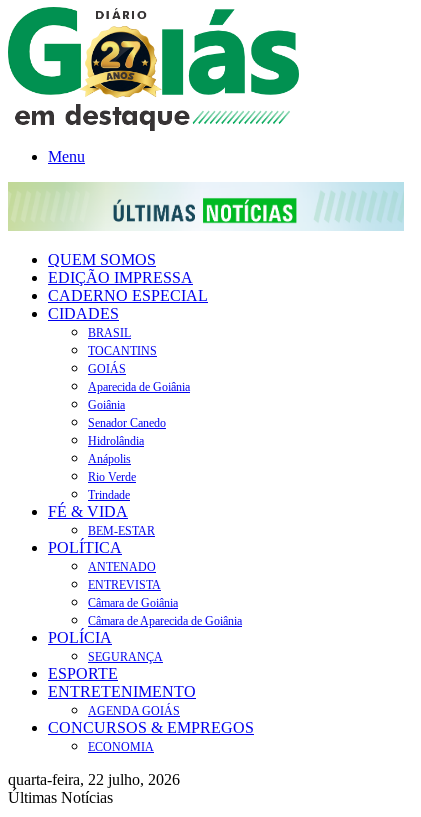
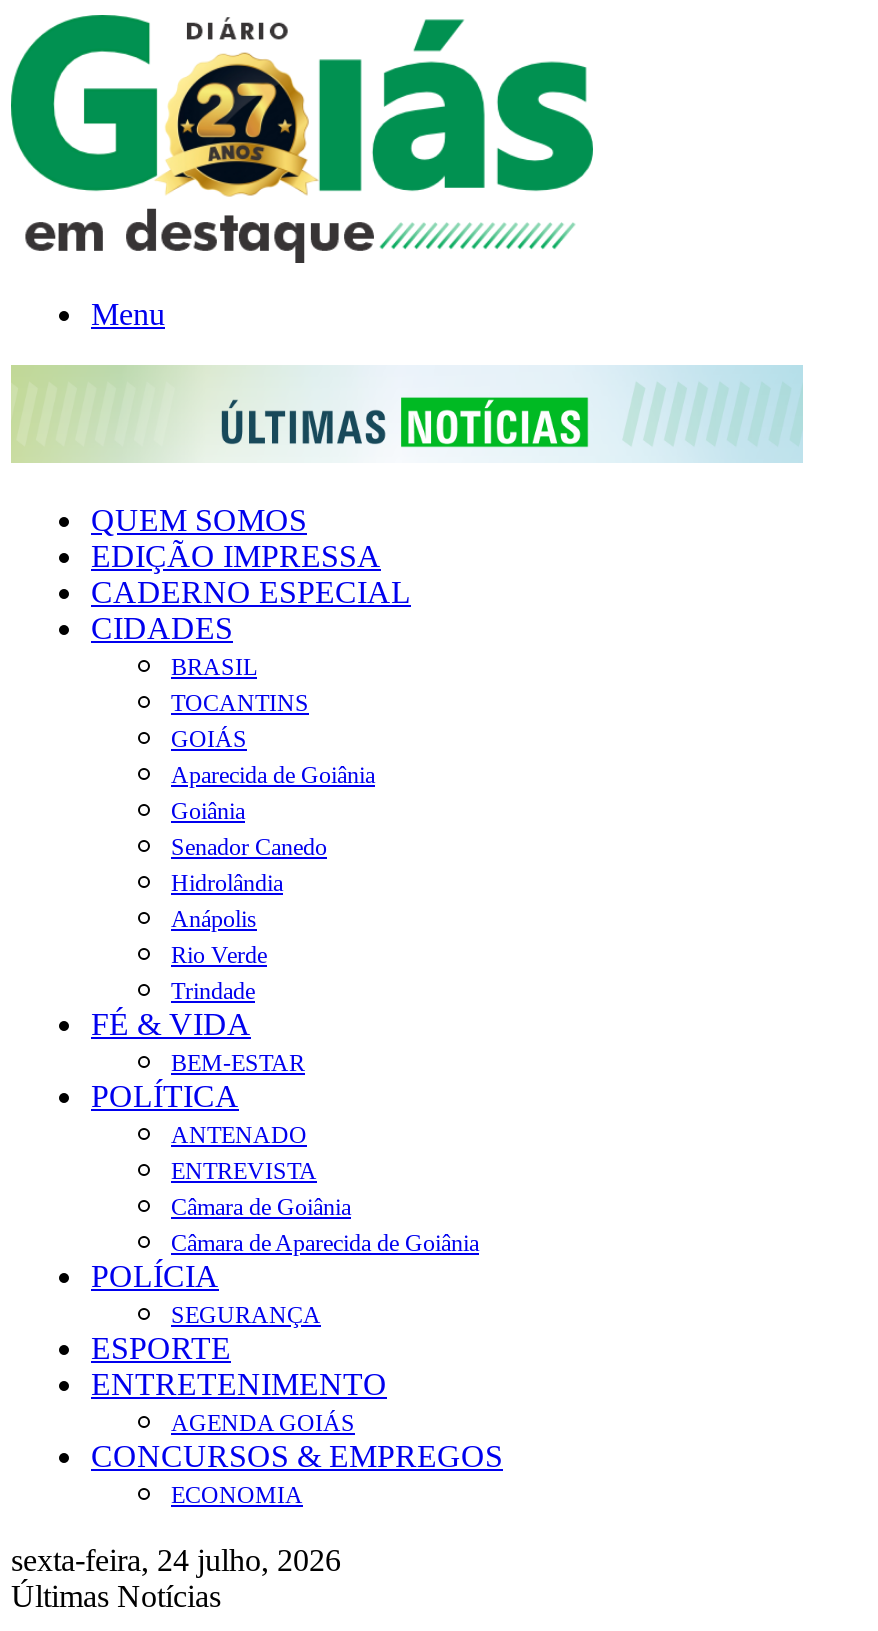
- quarta-feira, 22 julho, 2026
+ sexta-feira, 24 julho, 2026
